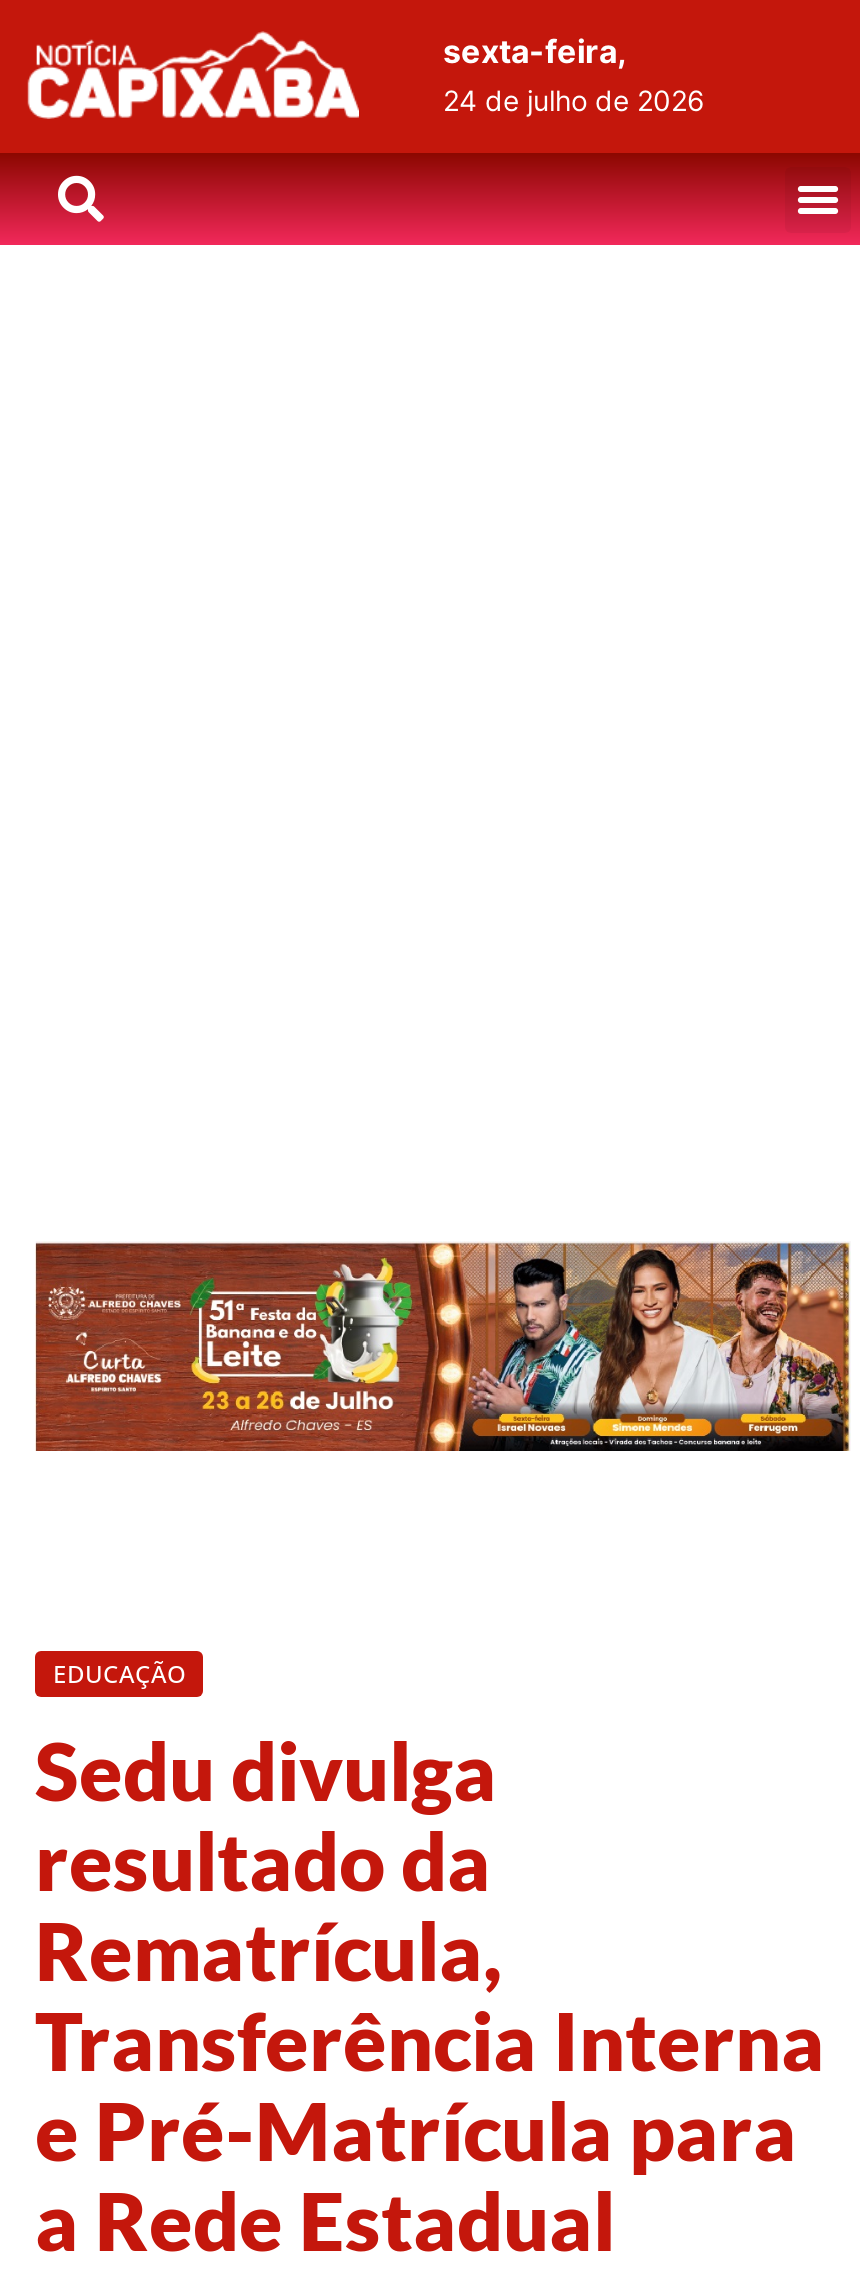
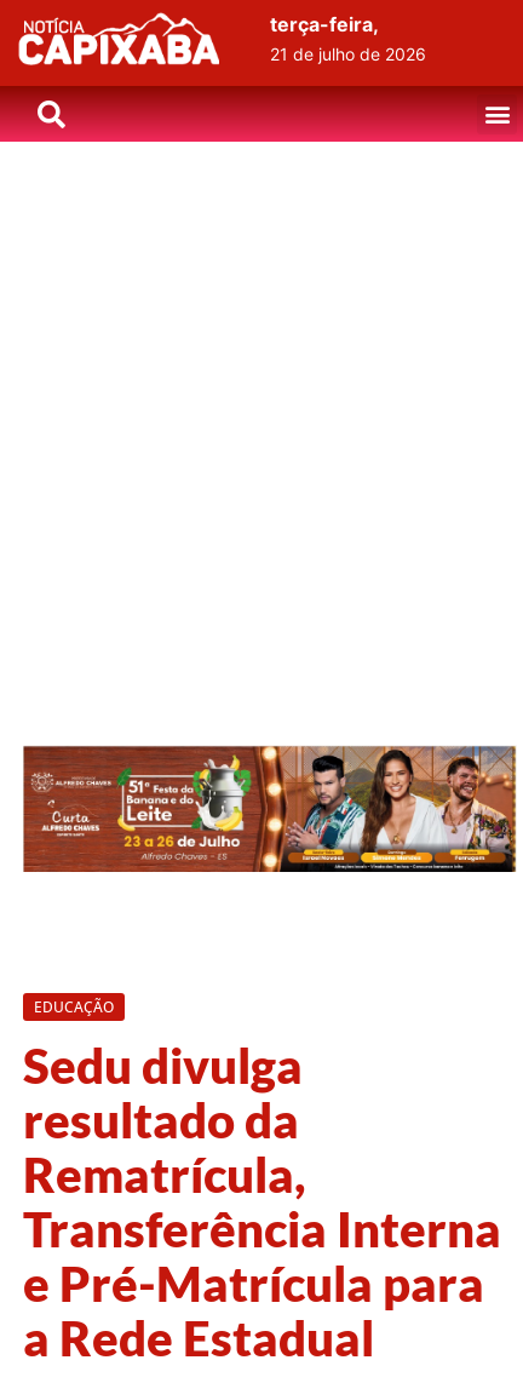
- sexta-feira,
- 24 de julho de 2026
+ terça-feira,
+ 21 de julho de 2026
